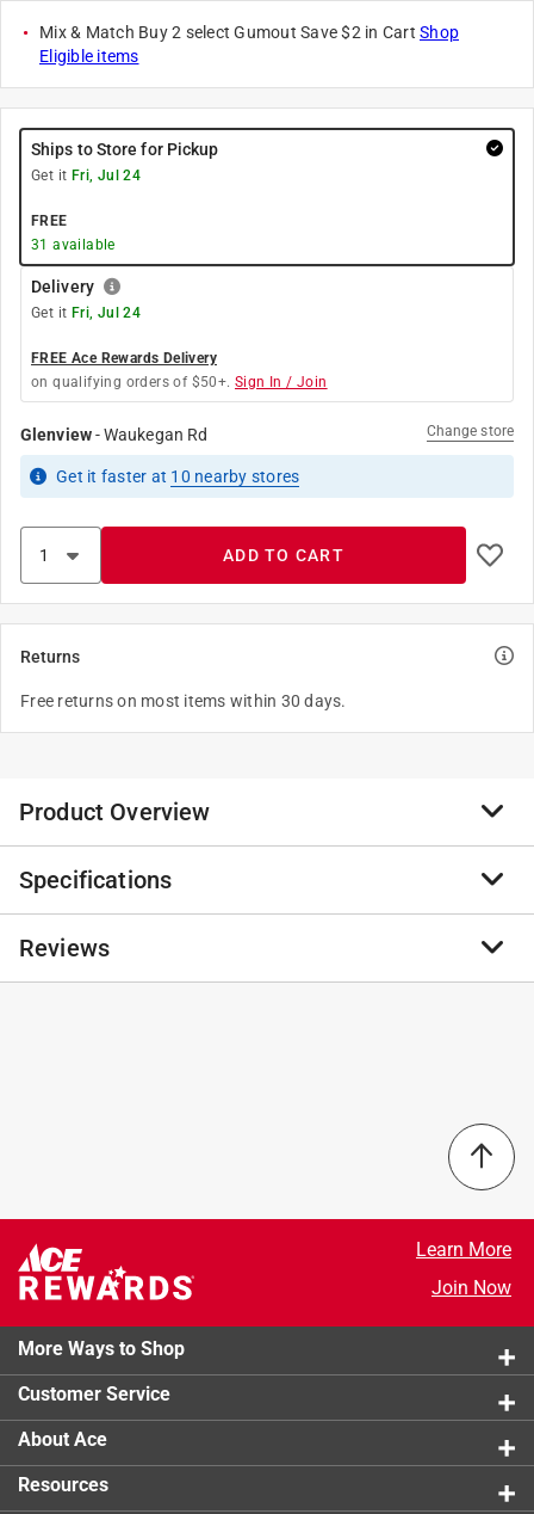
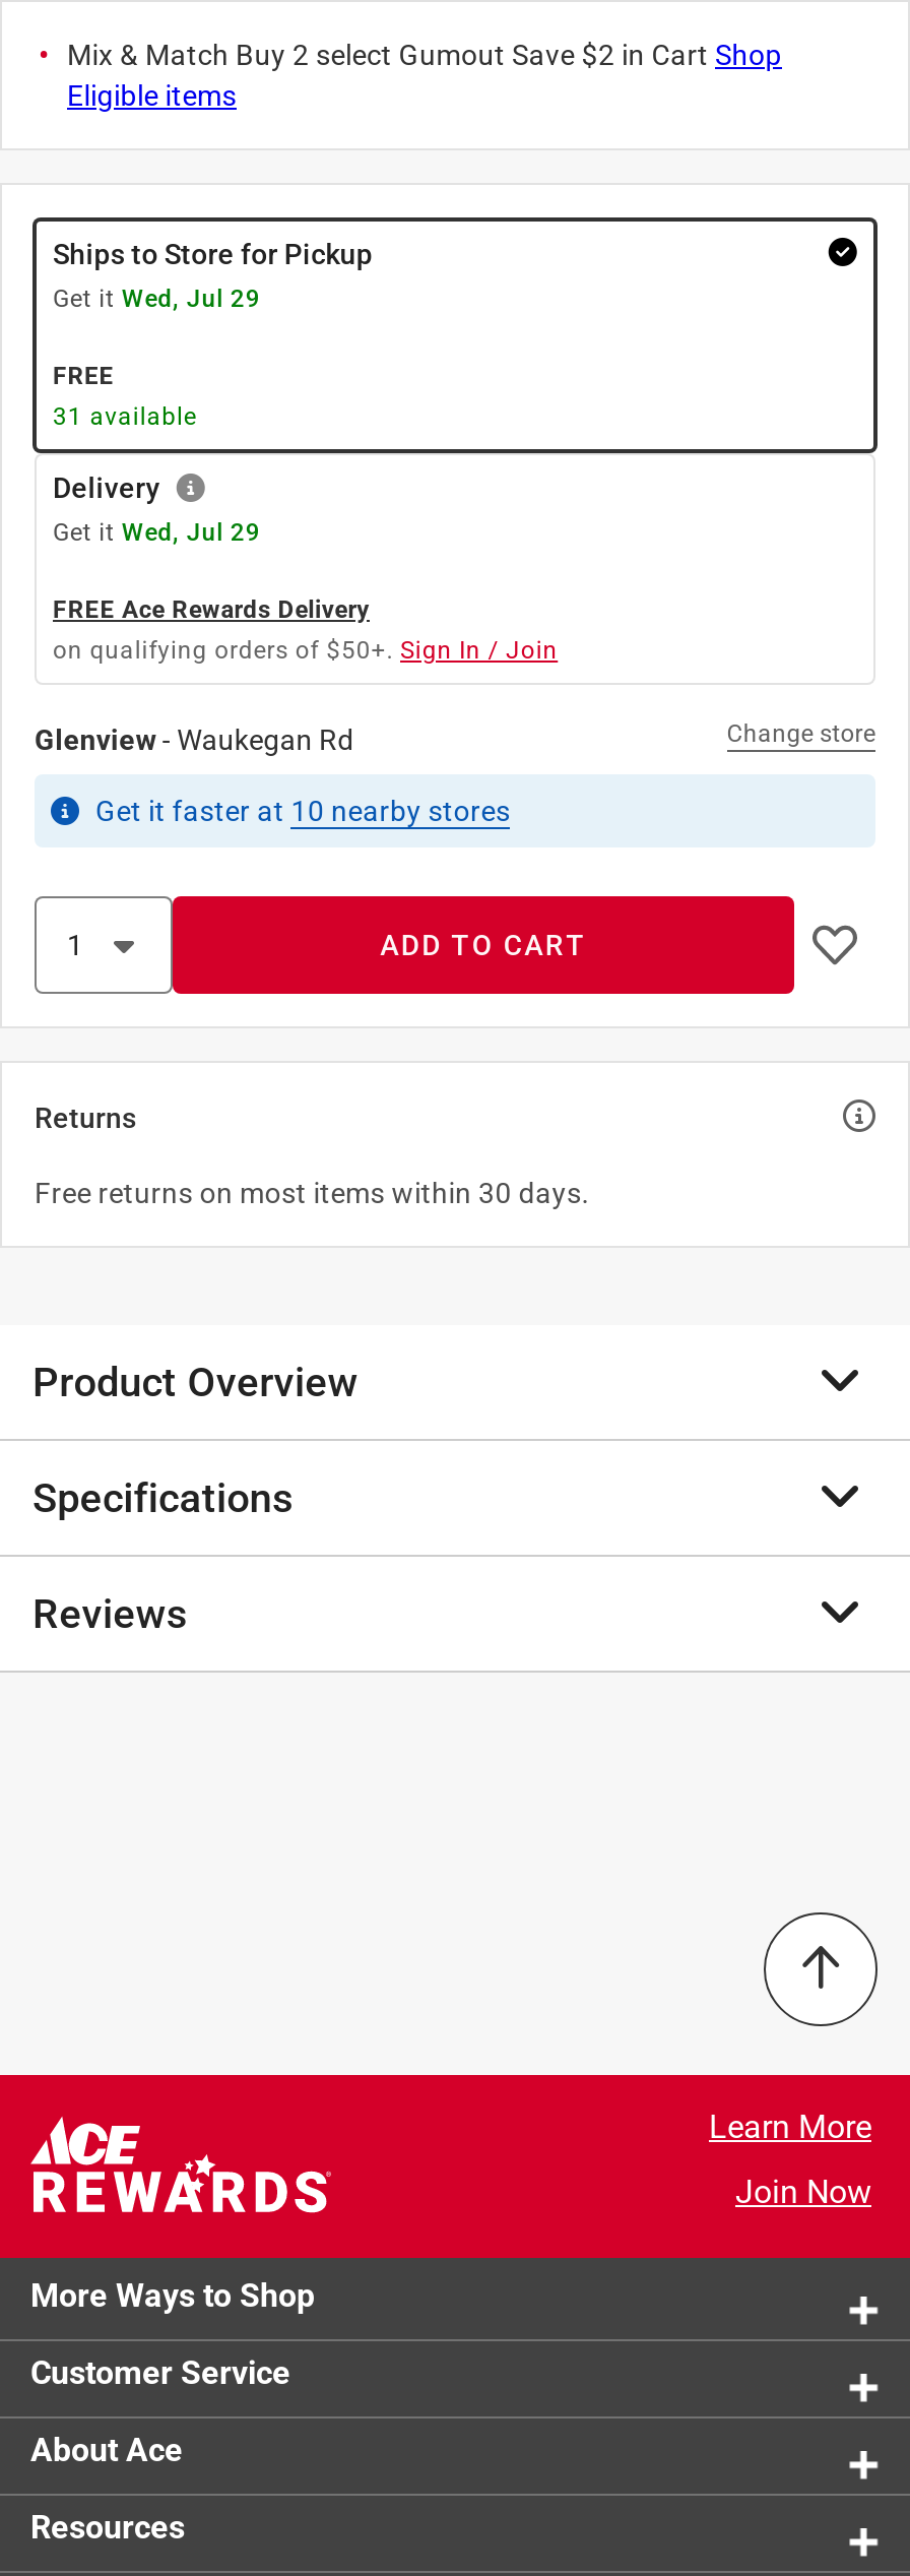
- Get it Fri, Jul 24
+ Get it Wed, Jul 29

- Get it Fri, Jul 24
+ Get it Wed, Jul 29
